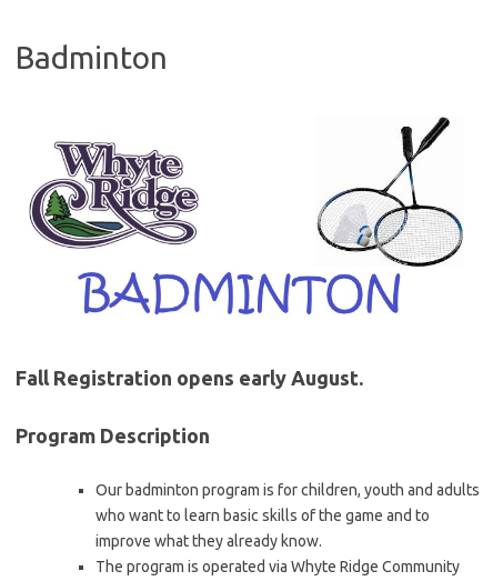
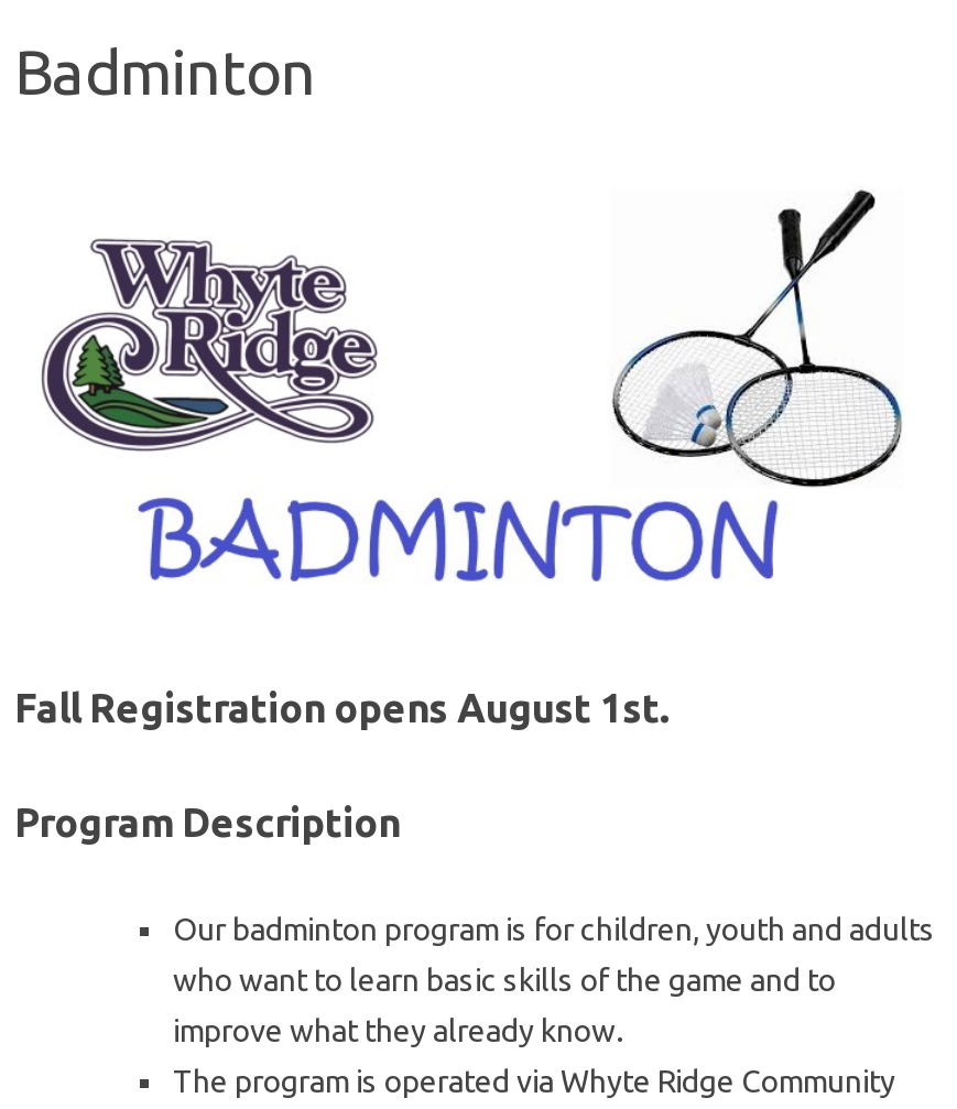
- Fall Registration opens early August.
+ Fall Registration opens August 1st.
